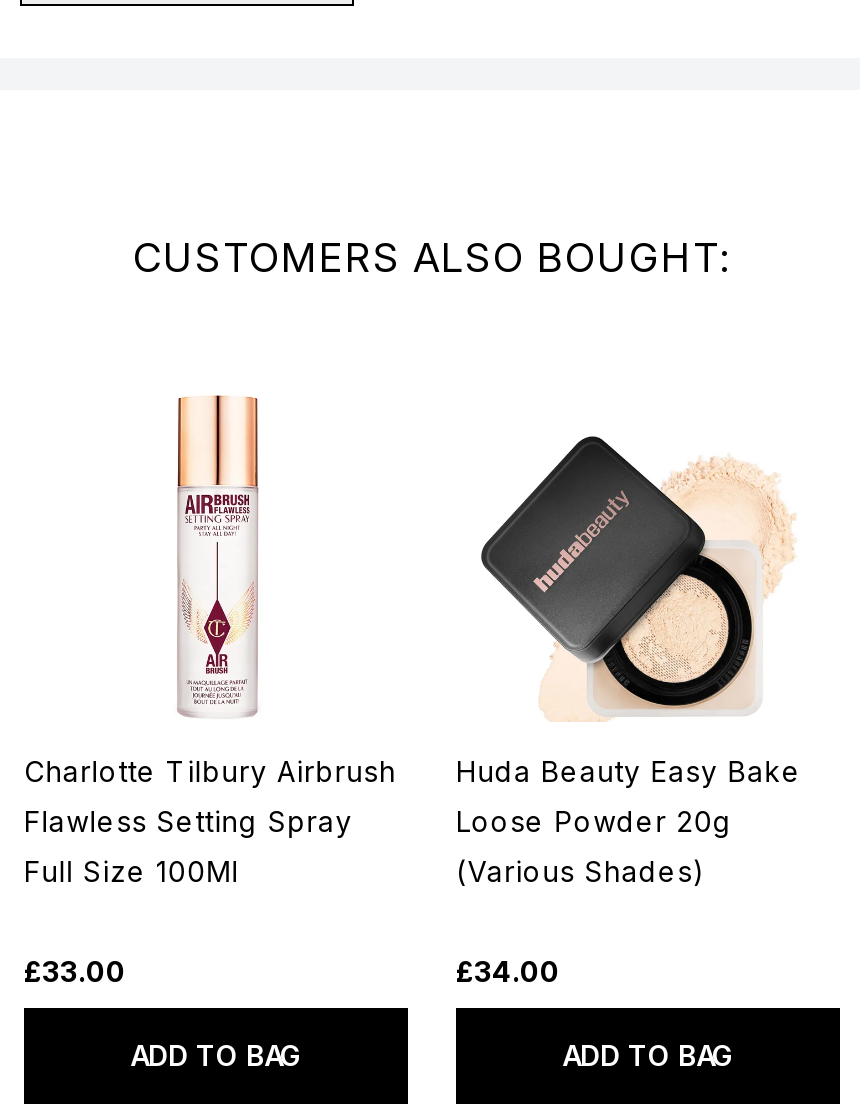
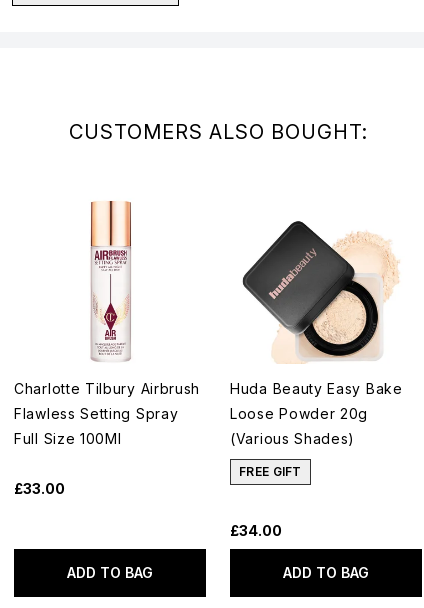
+ FREE GIFT
